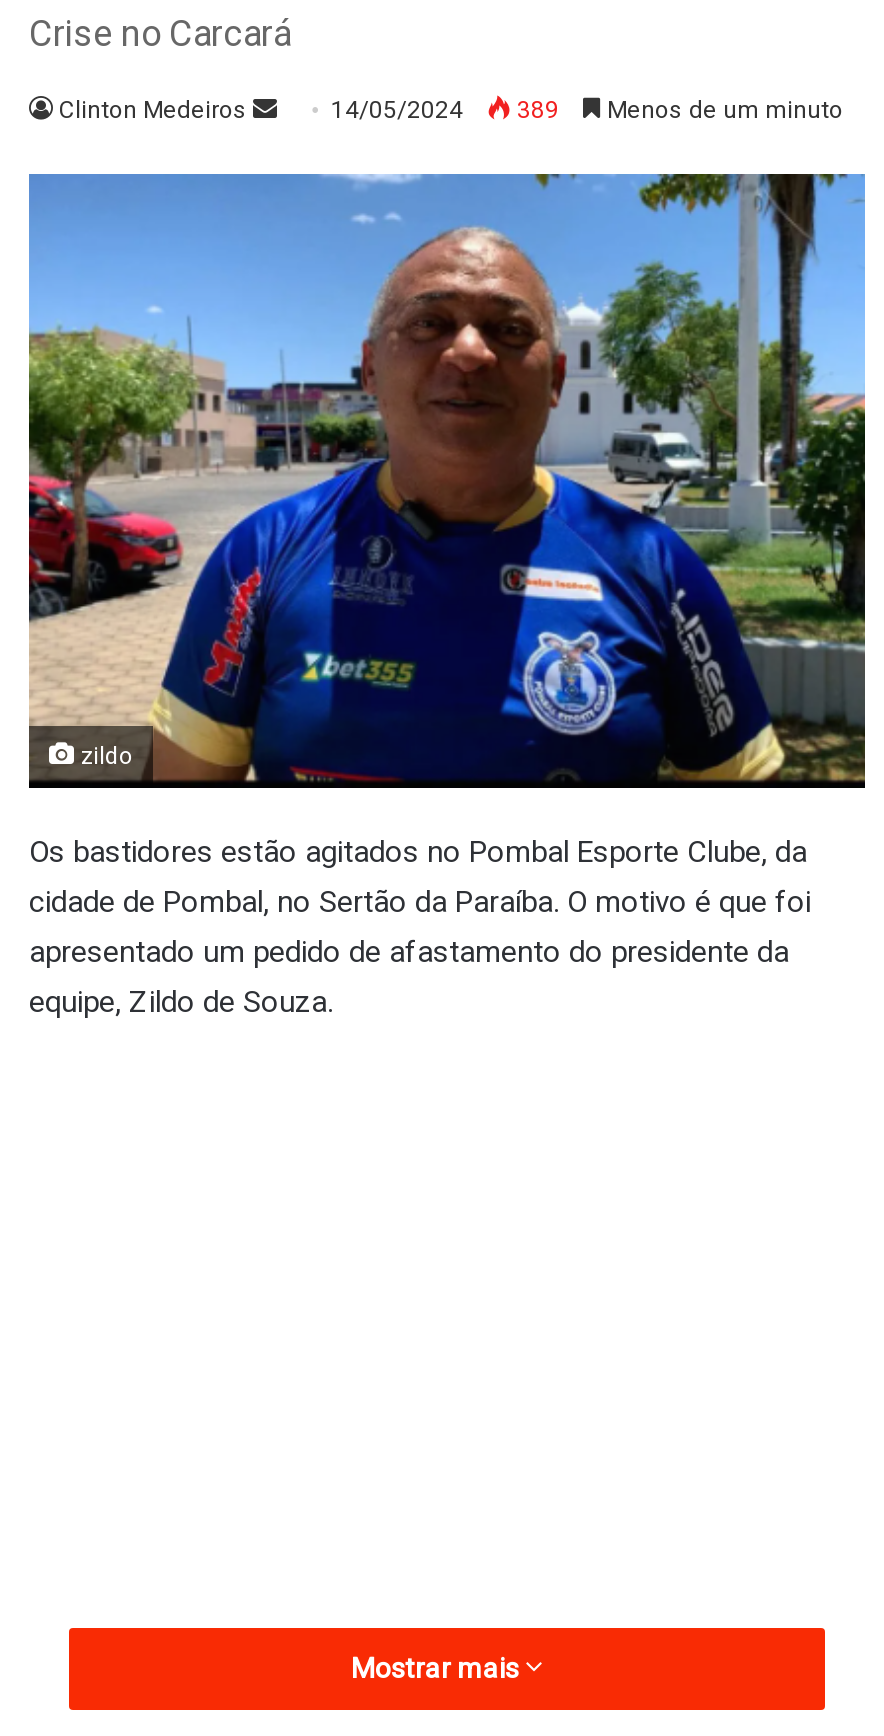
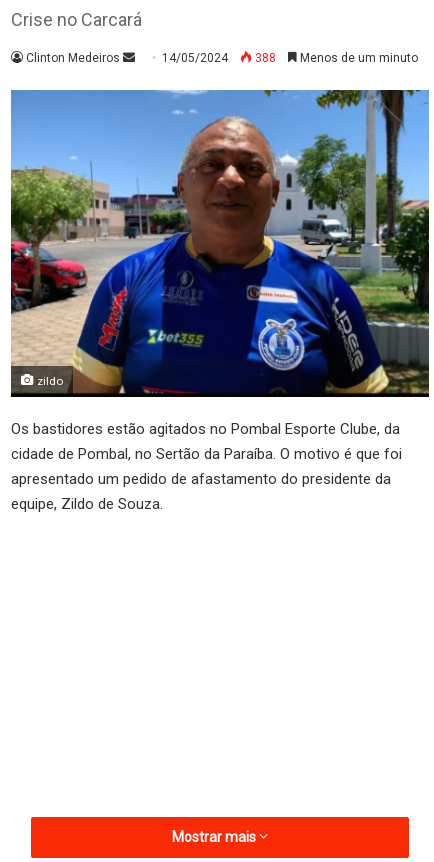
- 389
+ 388
